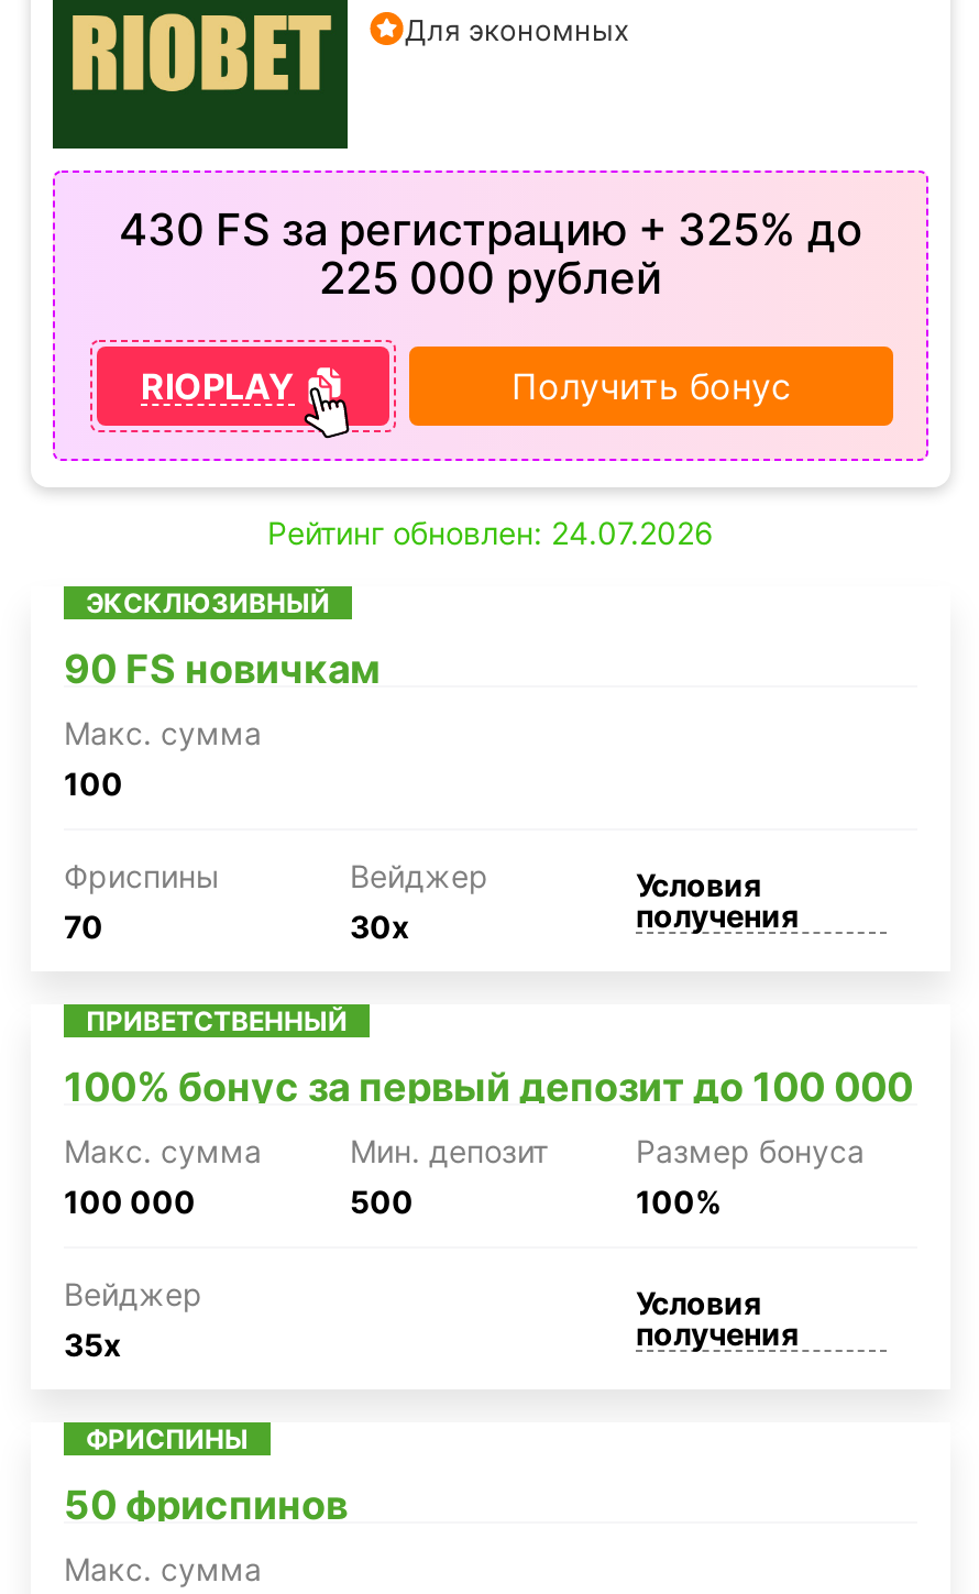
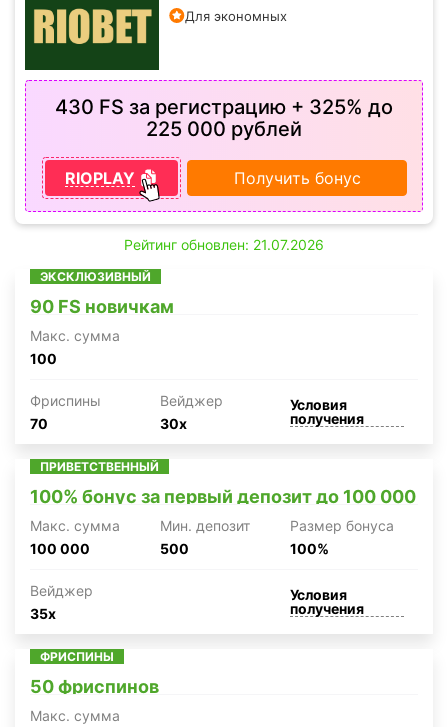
- Рейтинг обновлен: 24.07.2026
+ Рейтинг обновлен: 21.07.2026
